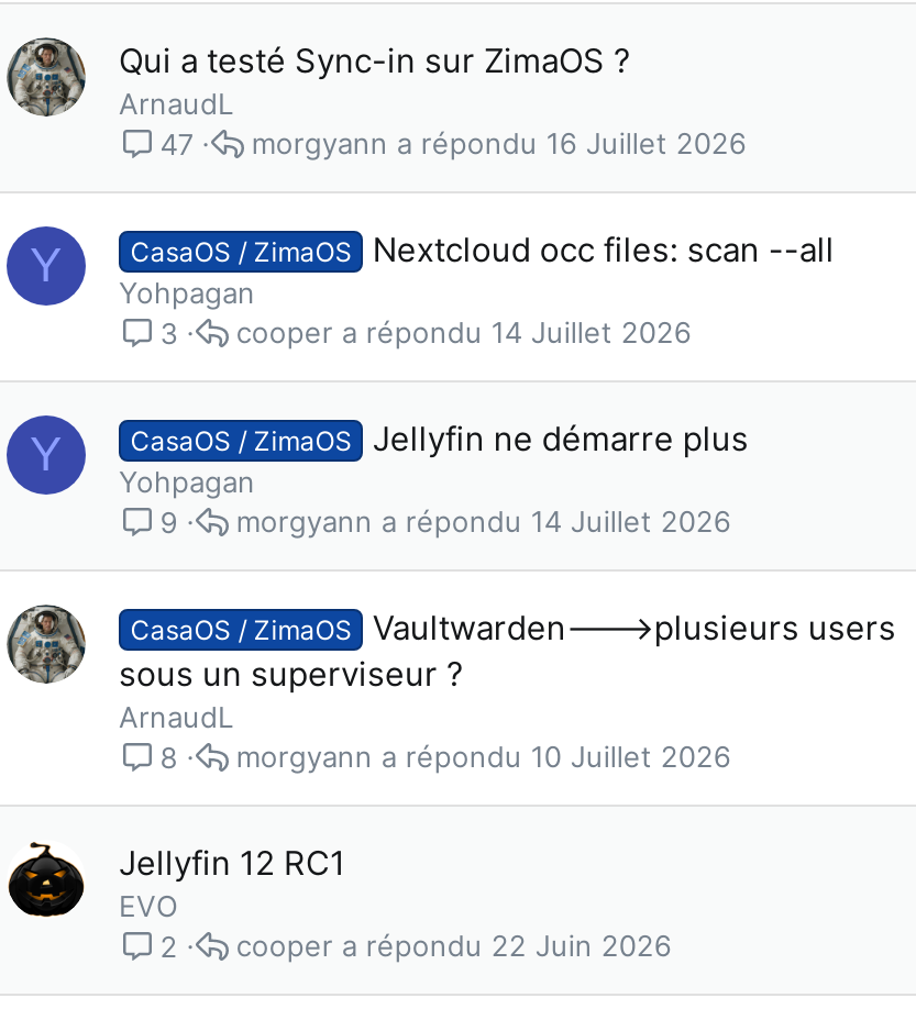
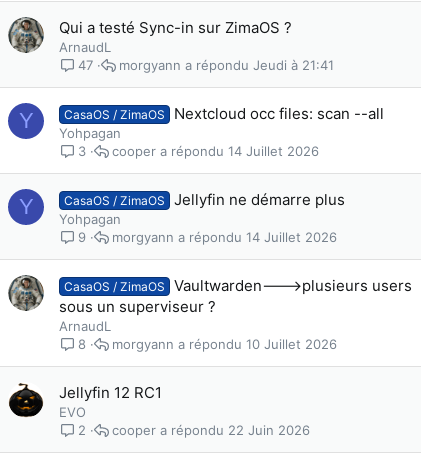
- 16 Juillet 2026
+ Jeudi à 21:41
